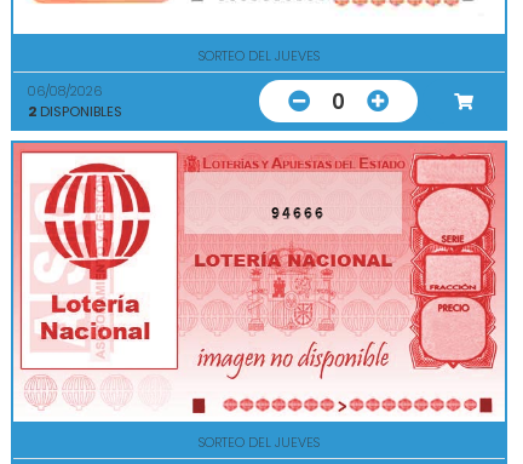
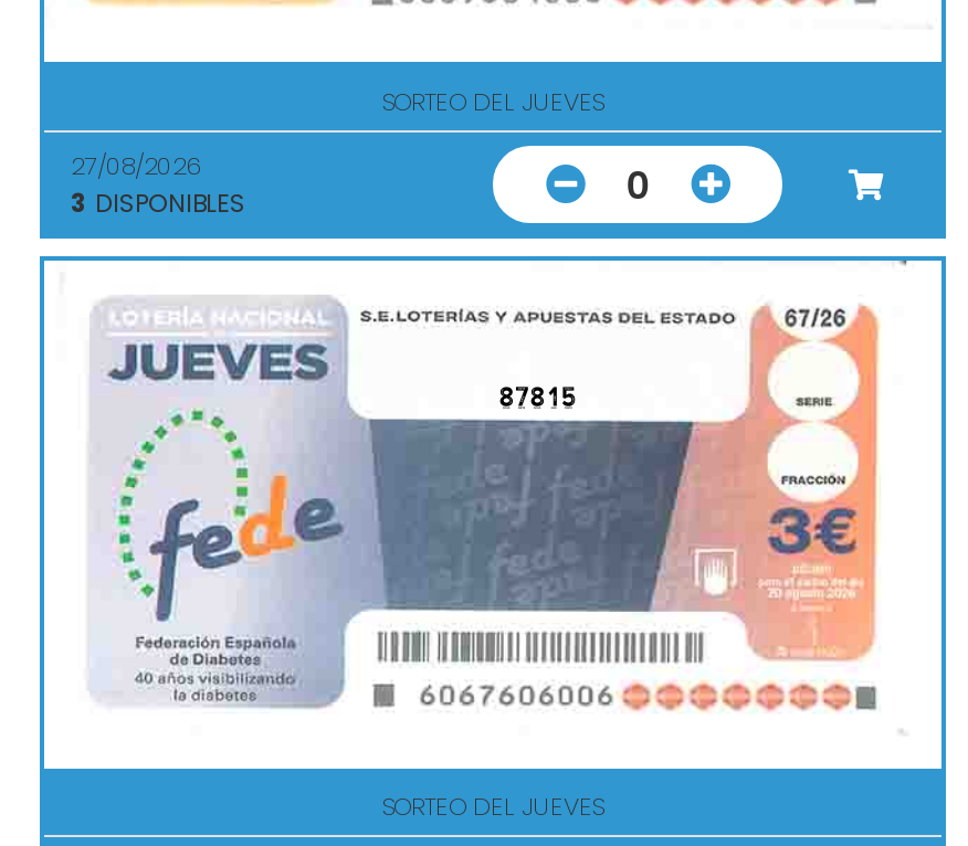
- 06/08/2026
+ 27/08/2026

- 2 DISPONIBLES
+ 3 DISPONIBLES

- [image]
- 94666
+ [image]
+ 87815
